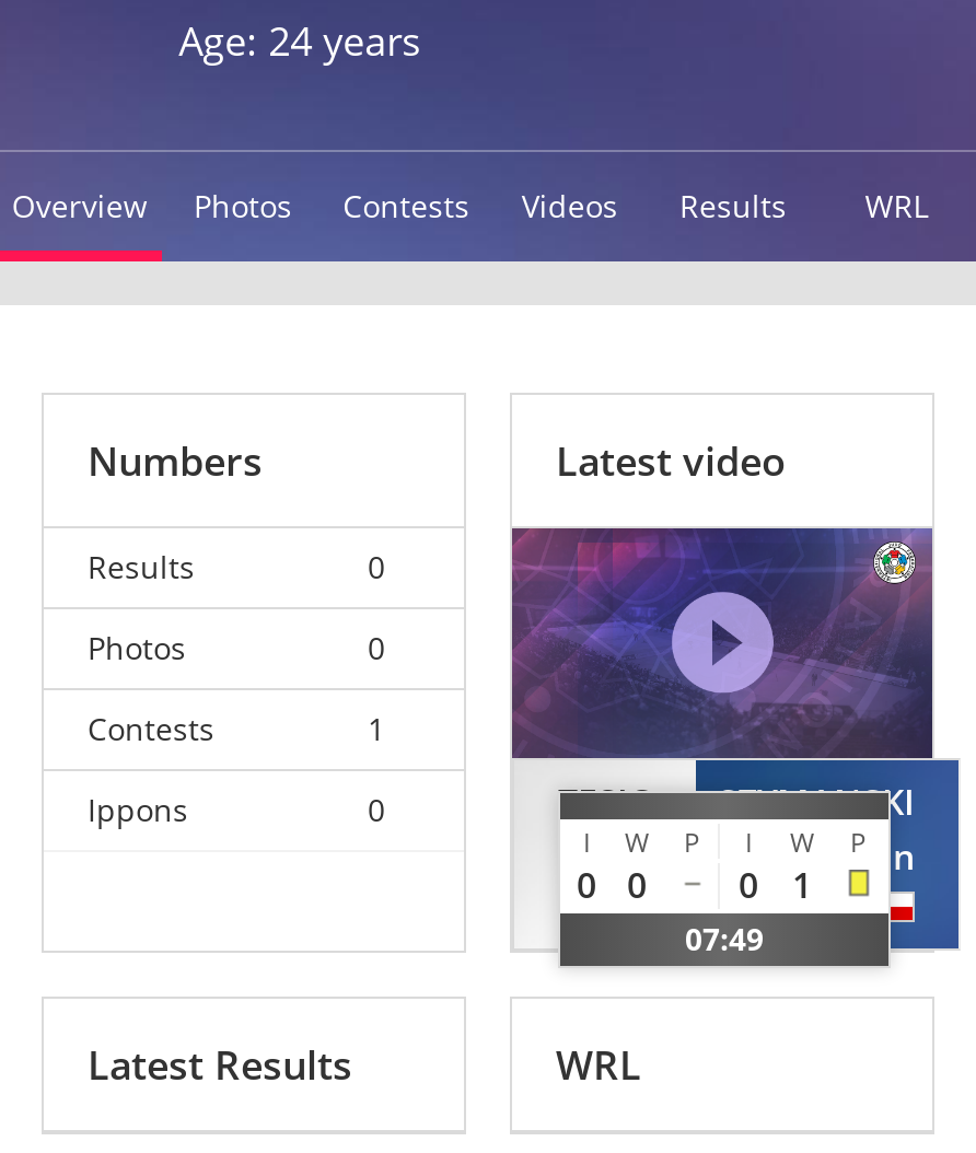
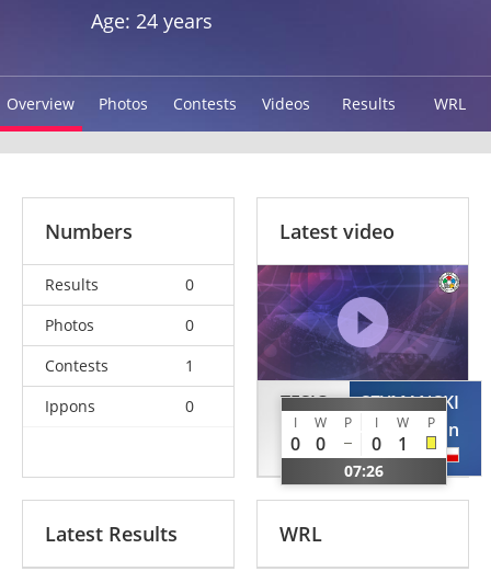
- 07:49
+ 07:26
